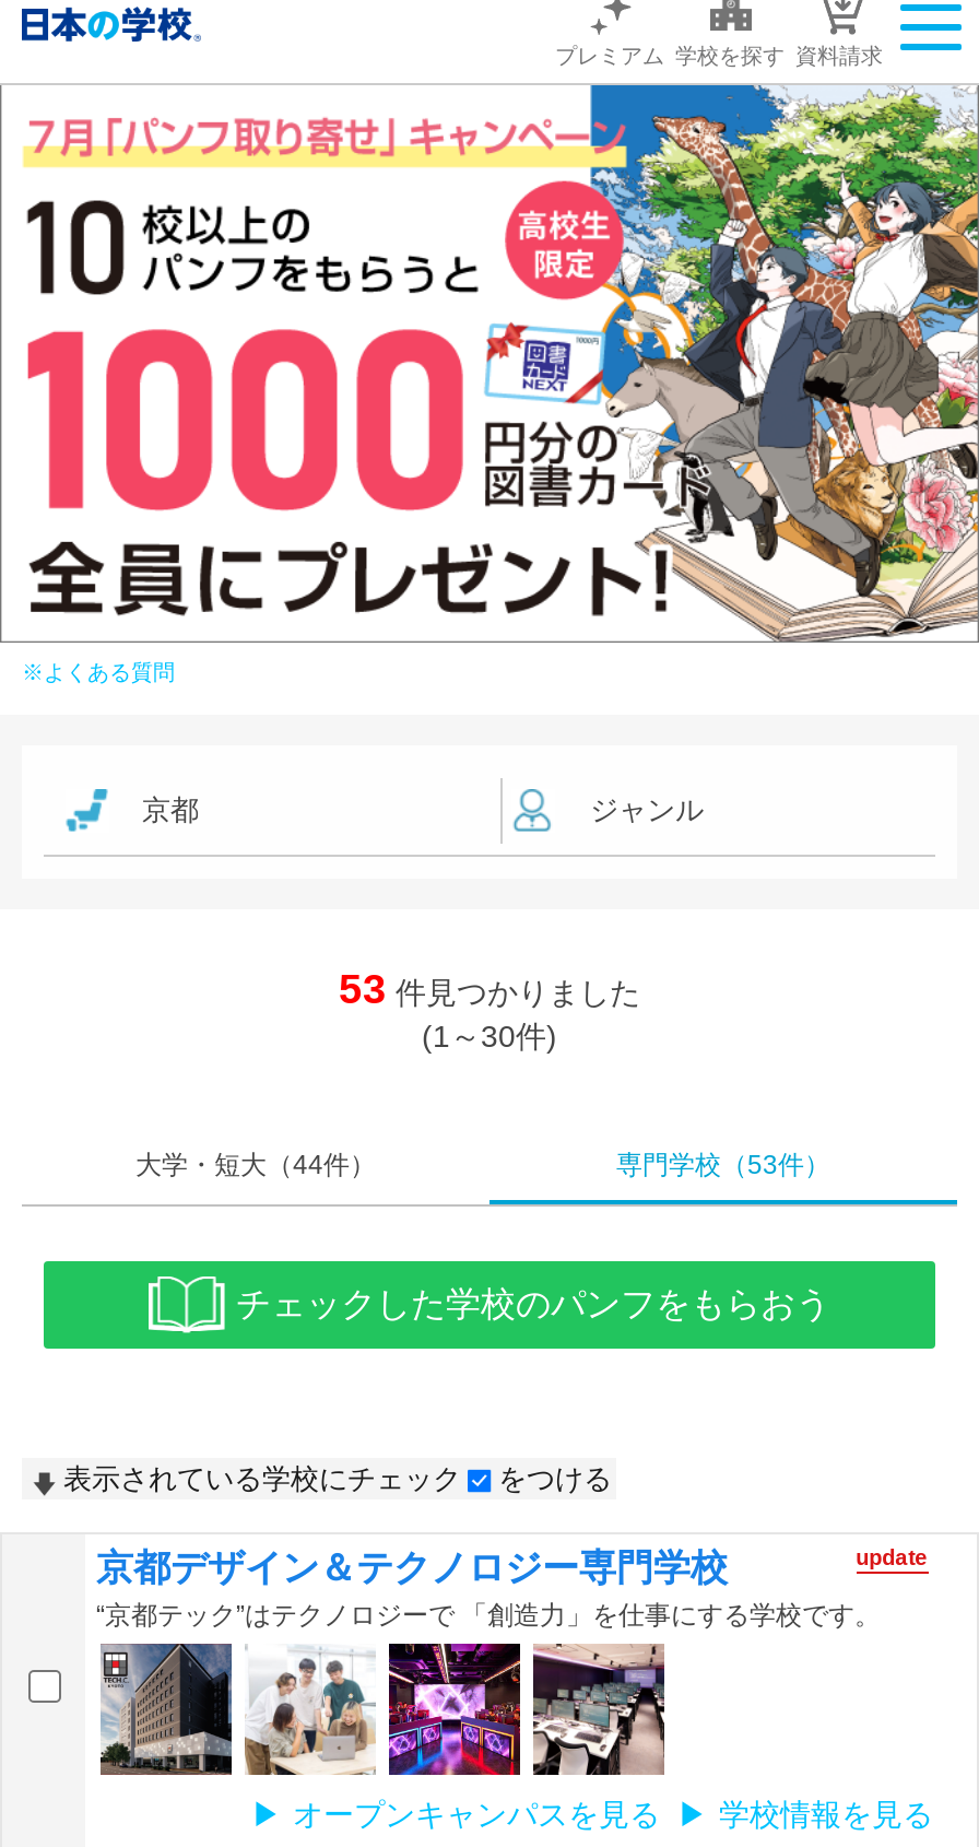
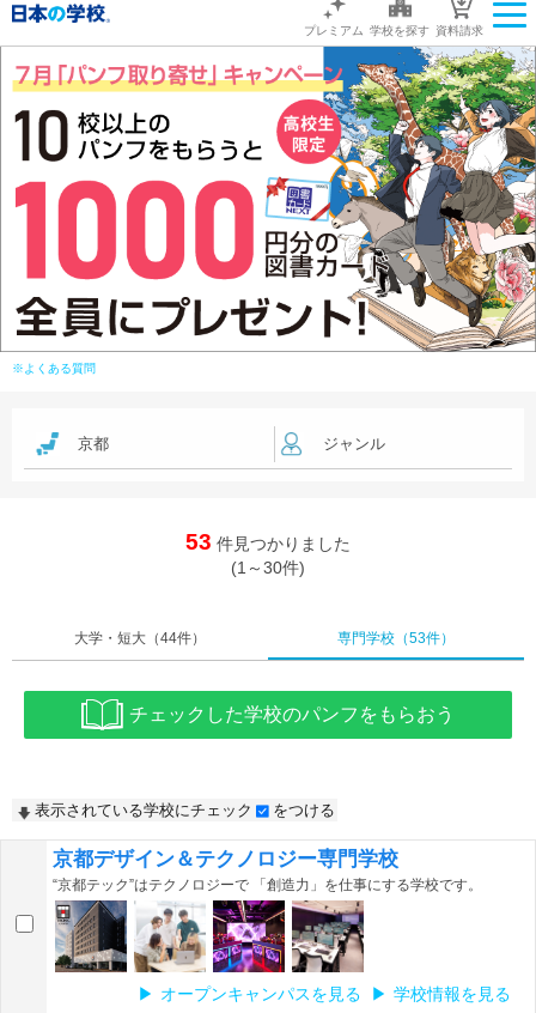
- update
